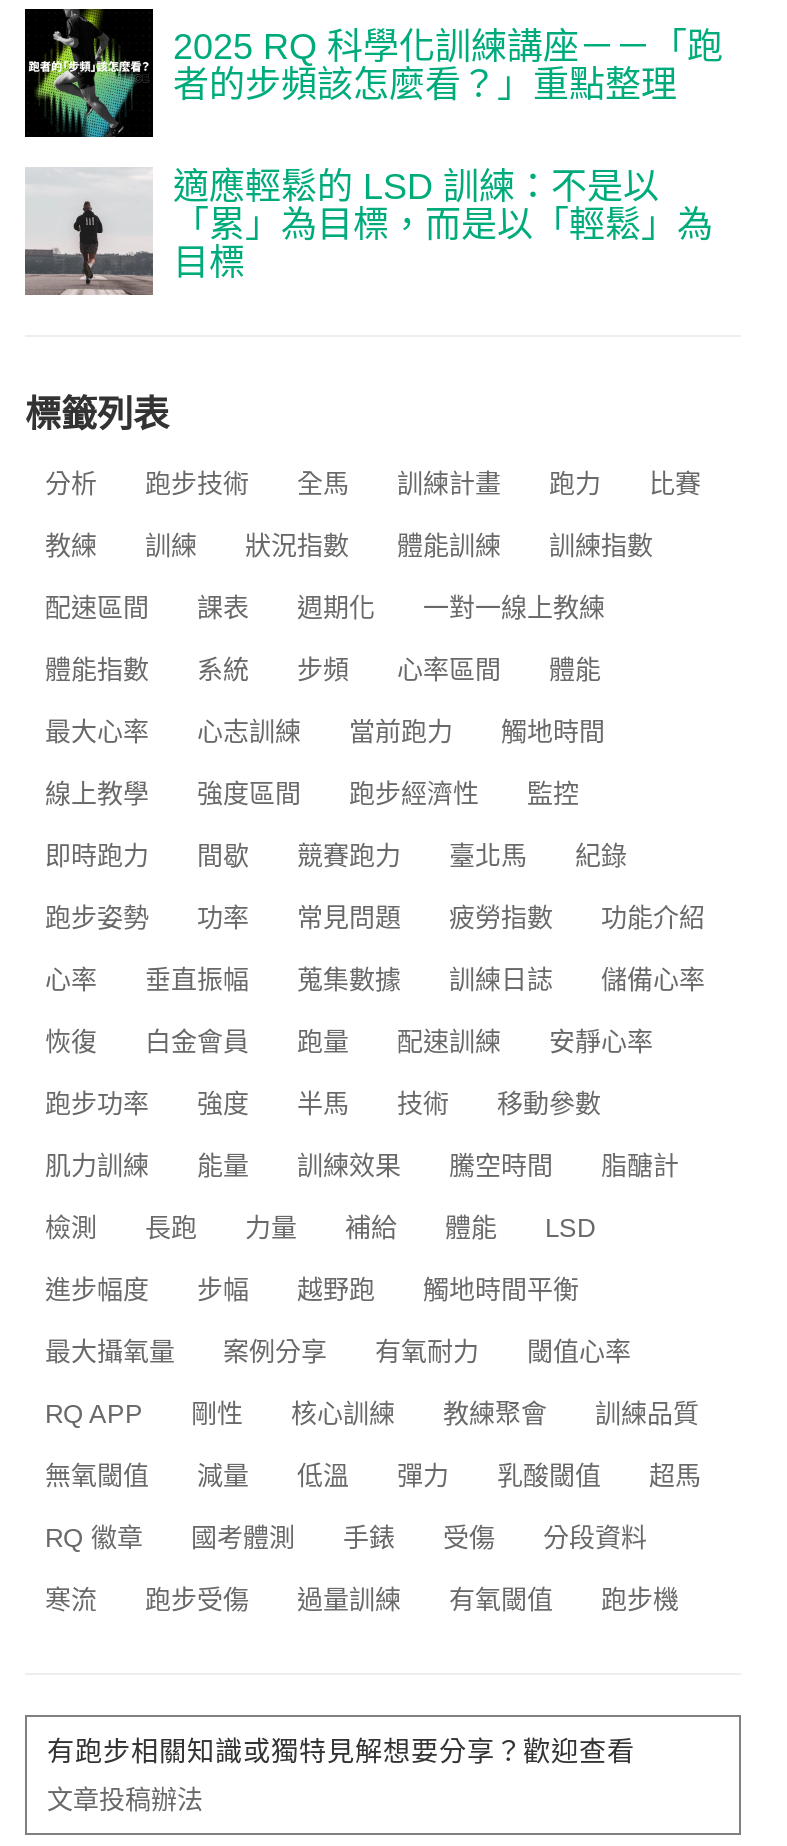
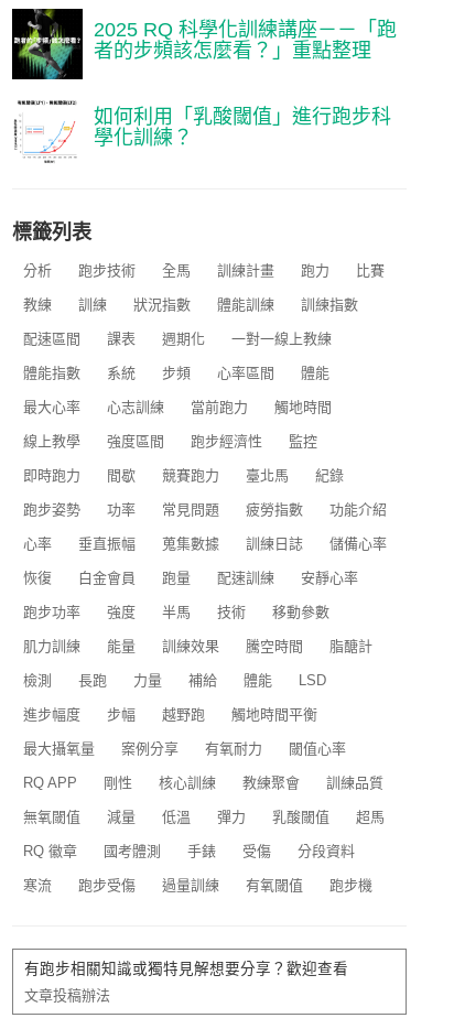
- [image]
- 適應輕鬆的 LSD 訓練：不是以
- 「累」為目標，而是以「輕鬆」為
- 目標
+ [image]
+ 如何利用「乳酸閾值」進行跑步科
+ 學化訓練？
